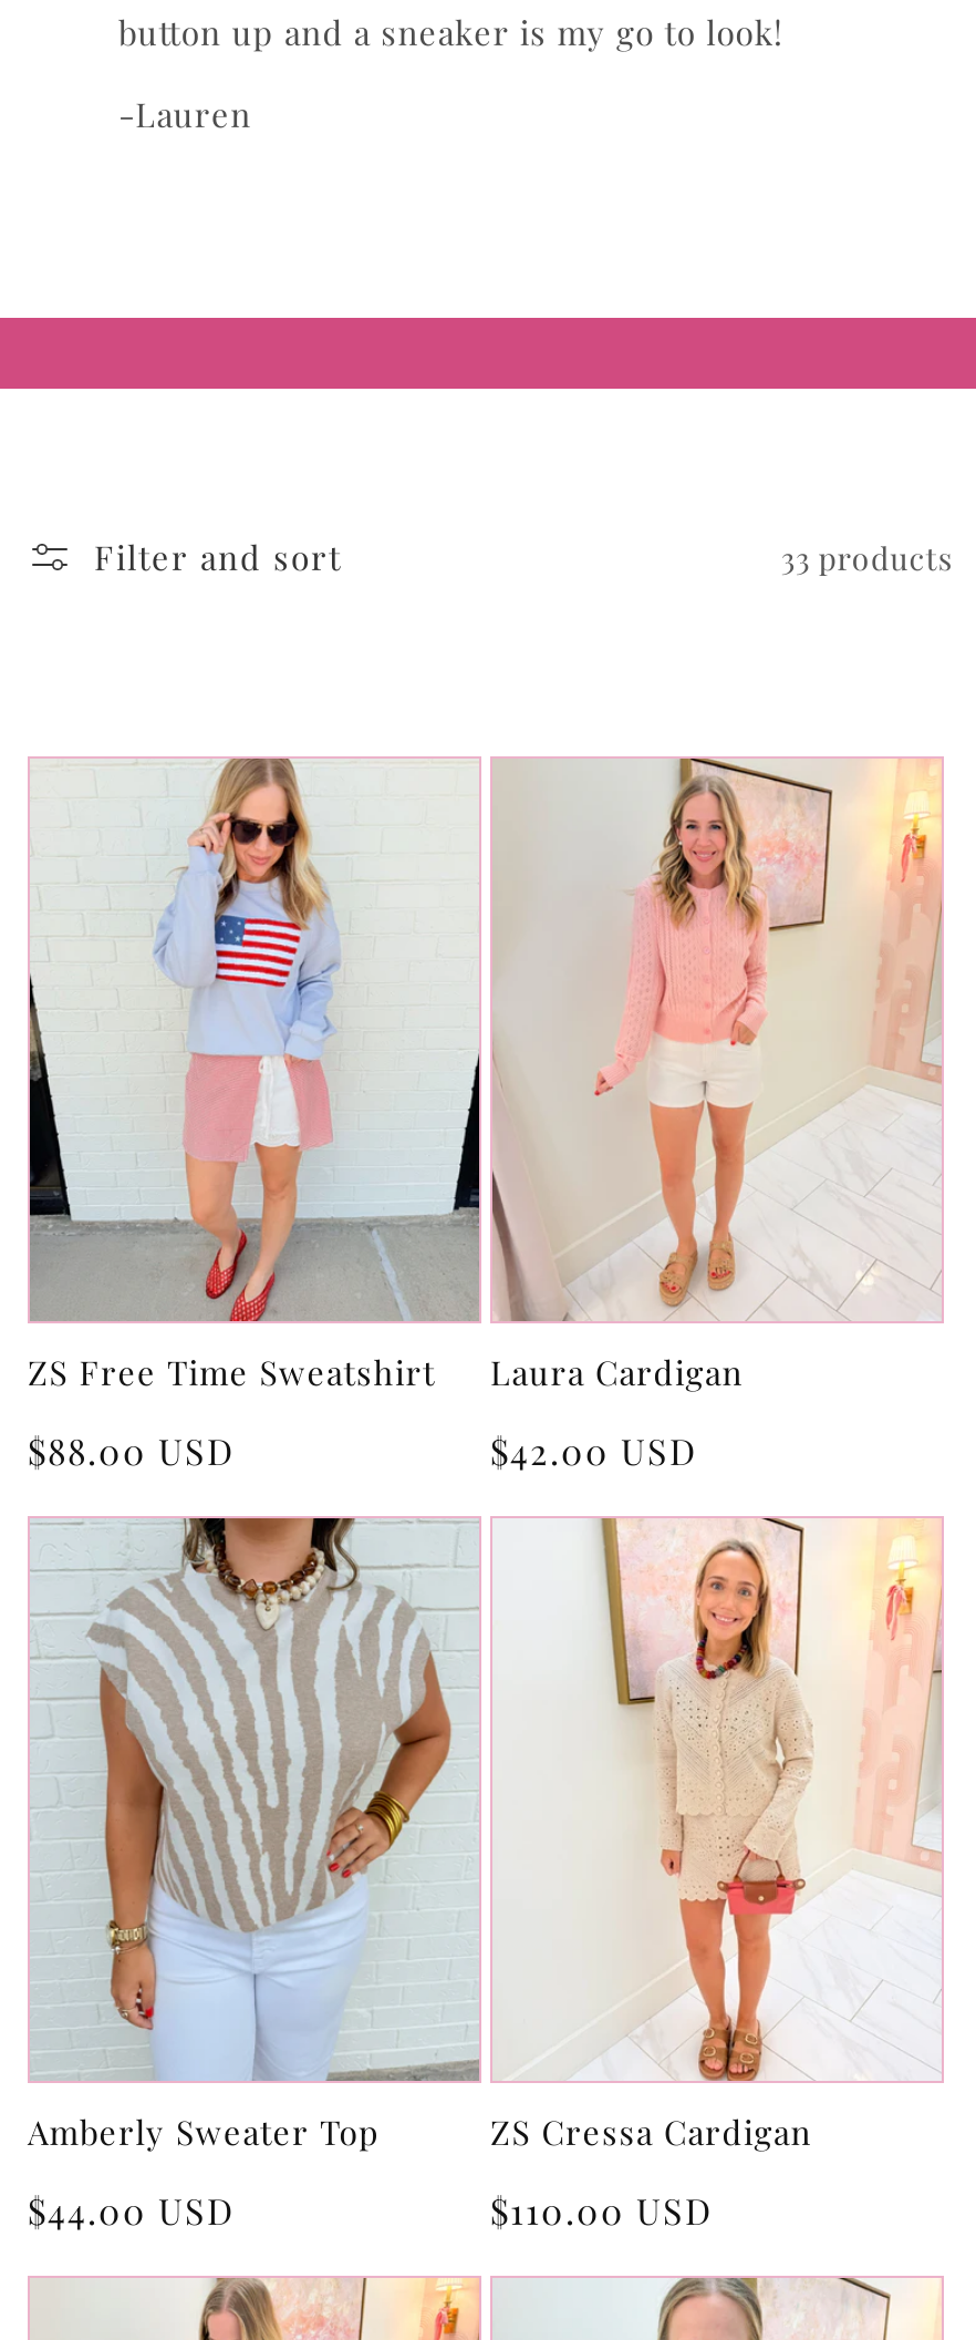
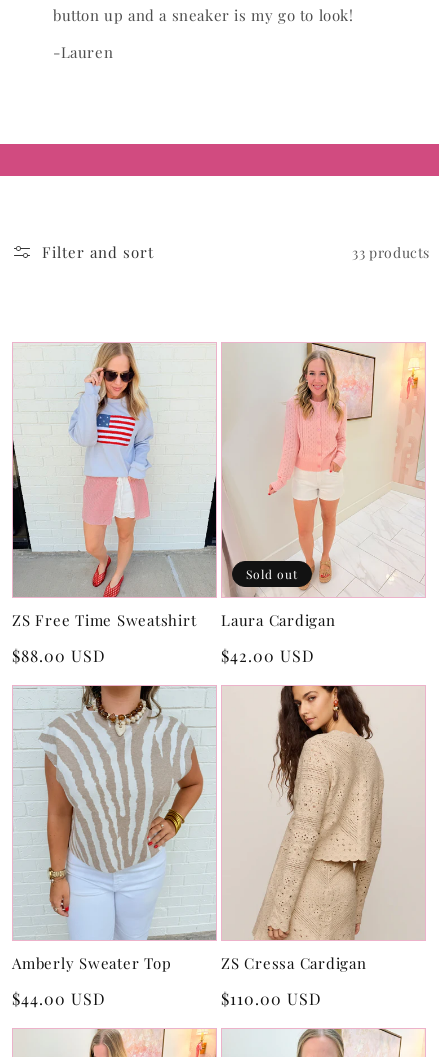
+ Sold out

- [image]
+ [image]
